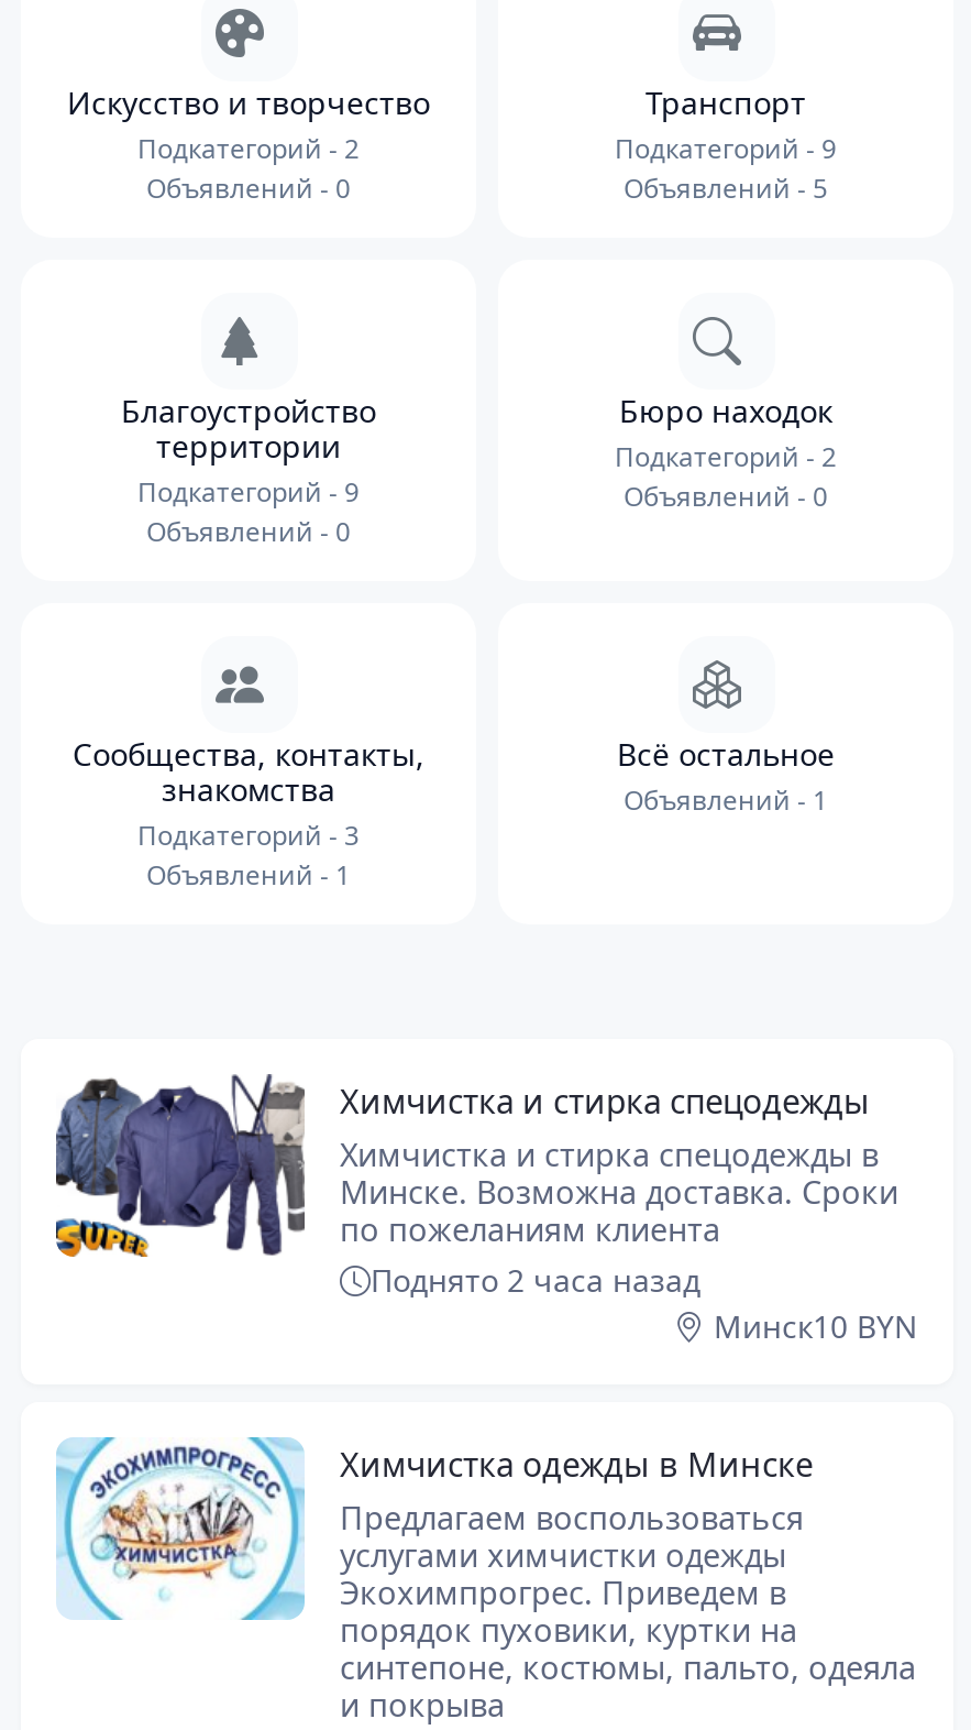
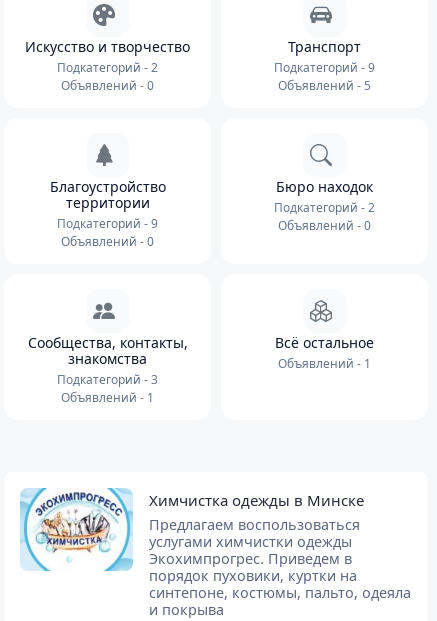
- [image]
- Химчистка и стирка спецодежды
- Химчистка и стирка спецодежды в
- Минске. Возможна доставка. Сроки
- по пожеланиям клиента
- Поднято 2 часа назад
- Минск10 BYN
